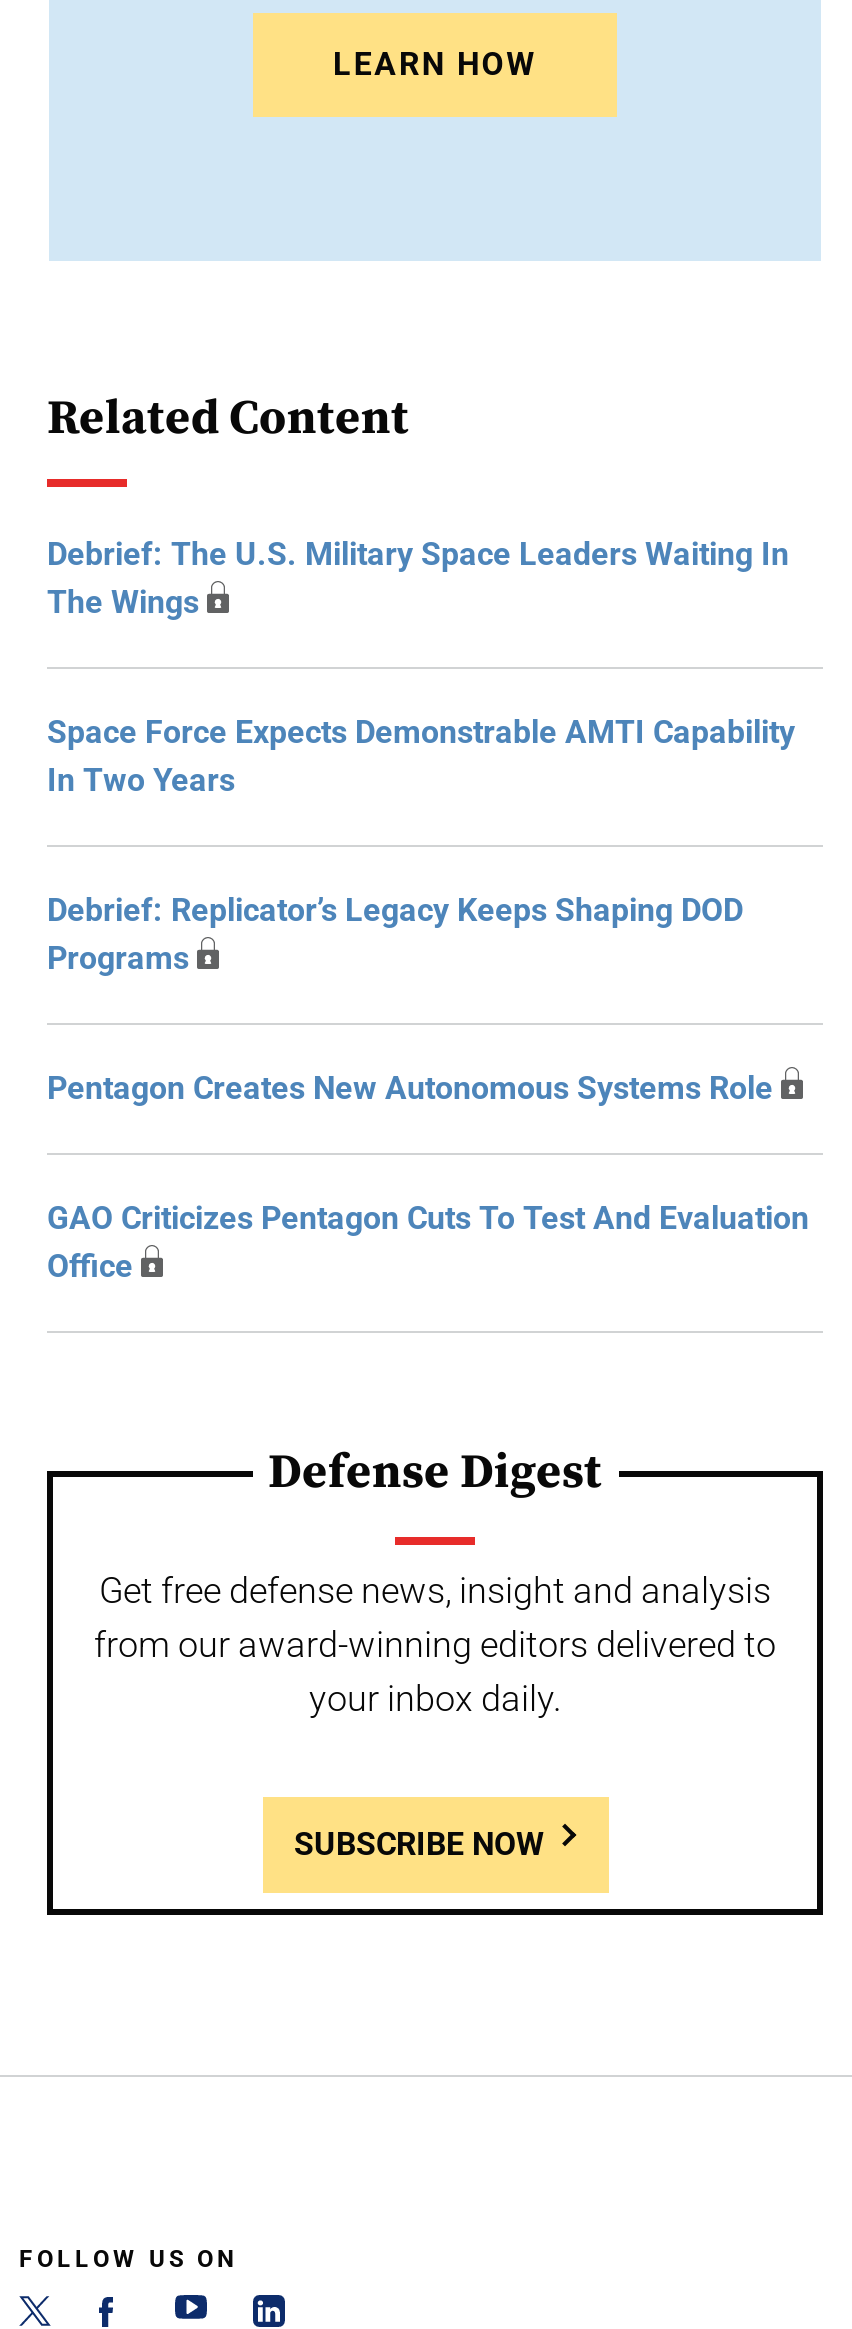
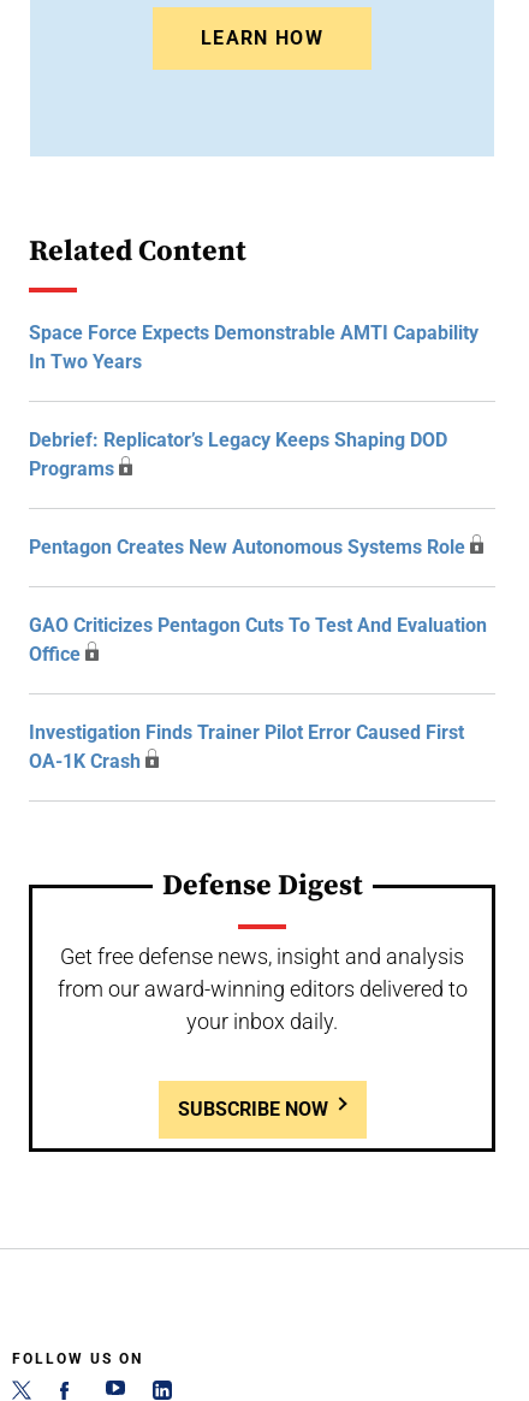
- Debrief: The U.S. Military Space Leaders Waiting In
- The Wings

moved up: Space Force Expects Demonstrable AMTI Capability | In Two Years | Debrief: Replicator’s Legacy Keeps Shaping DOD | Programs | Pentagon Creates New Autonomous Systems Role | GAO Criticizes Pentagon Cuts To Test And Evaluation | Office

+ Investigation Finds Trainer Pilot Error Caused First
+ OA-1K Crash
